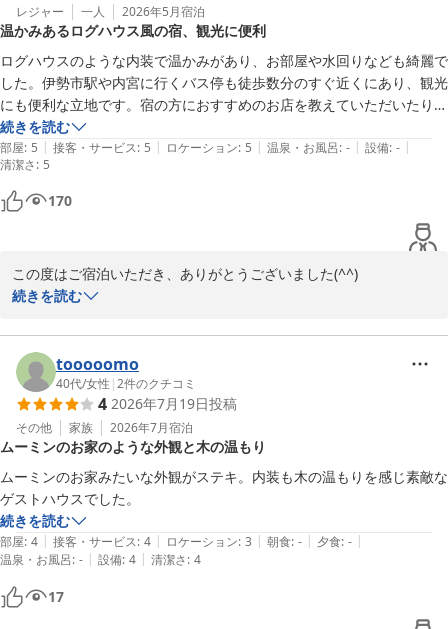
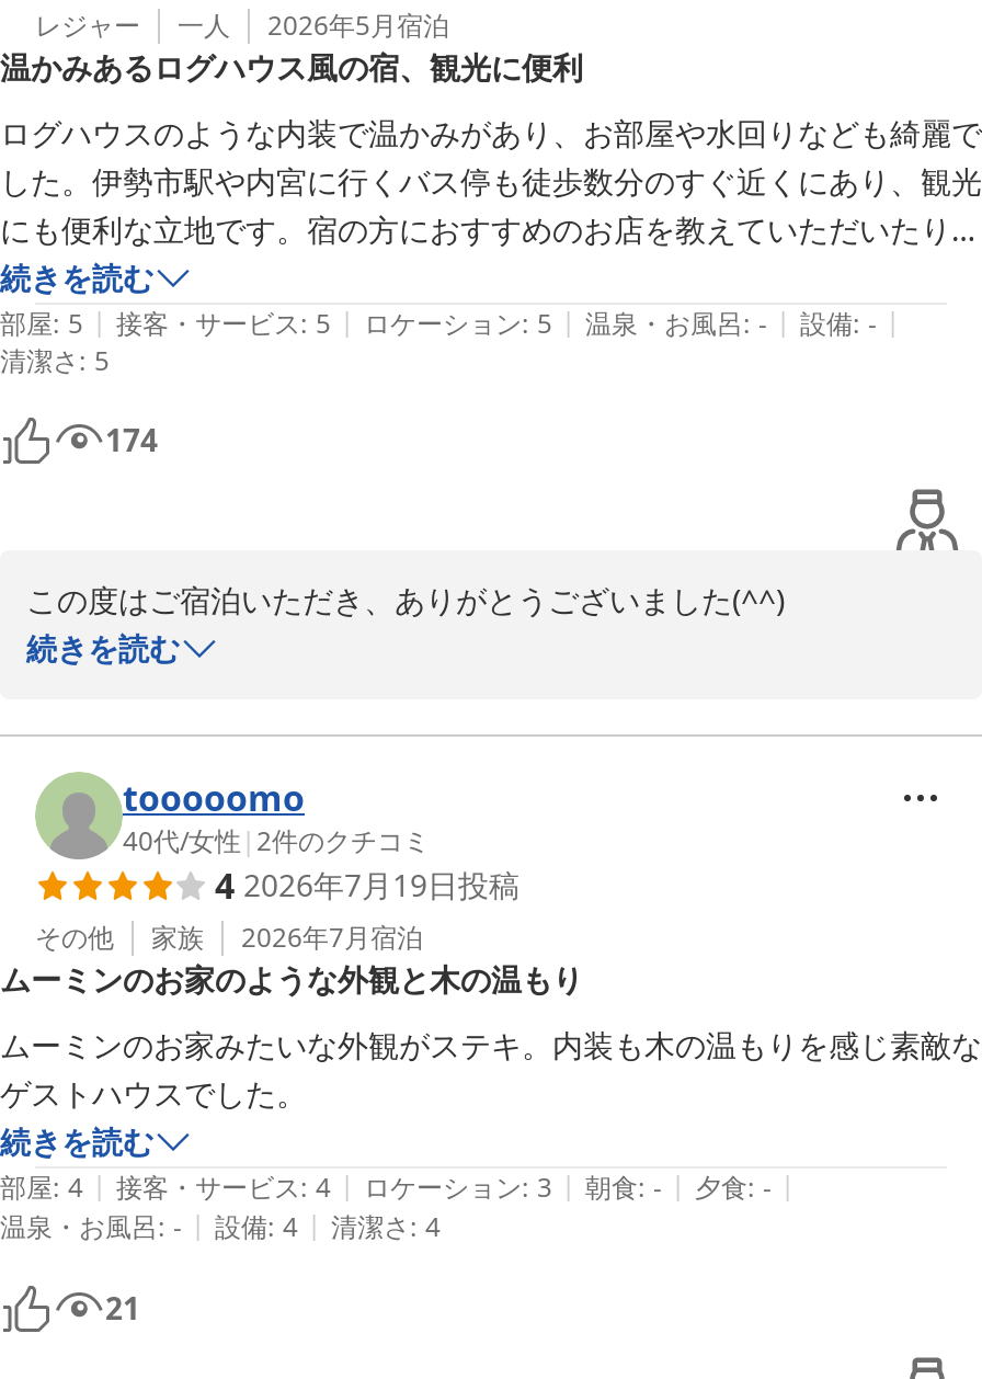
- 170
+ 174

- 17
+ 21
